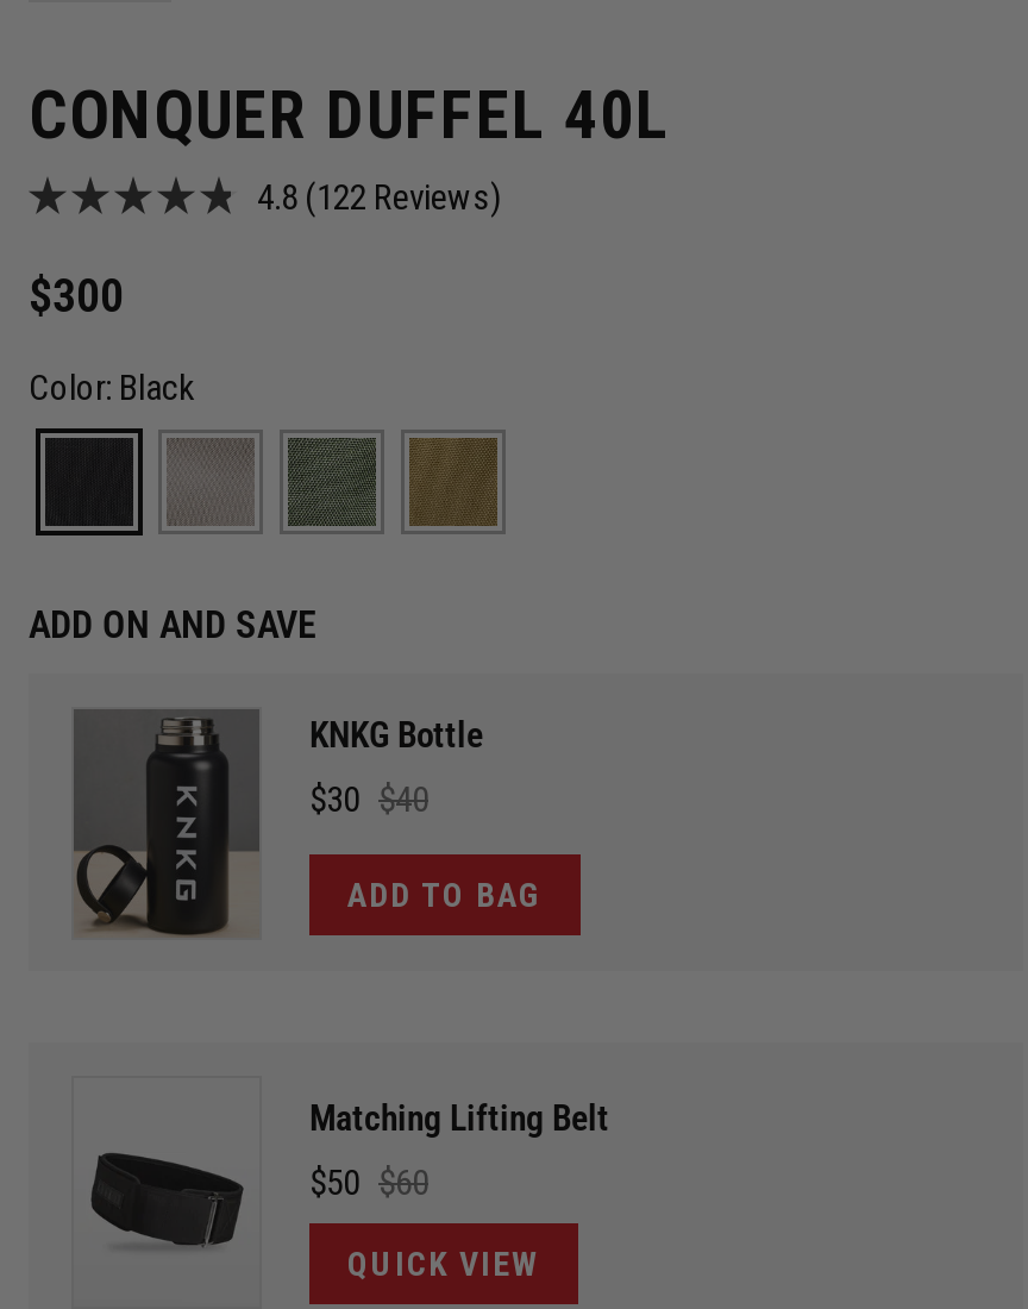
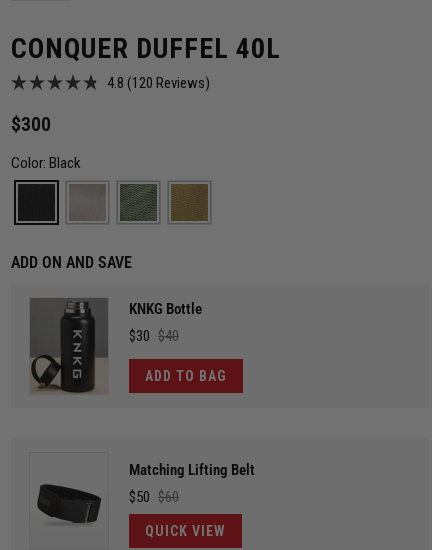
- 4.8 (122 Reviews) C
+ 4.8 (120 Reviews) C
